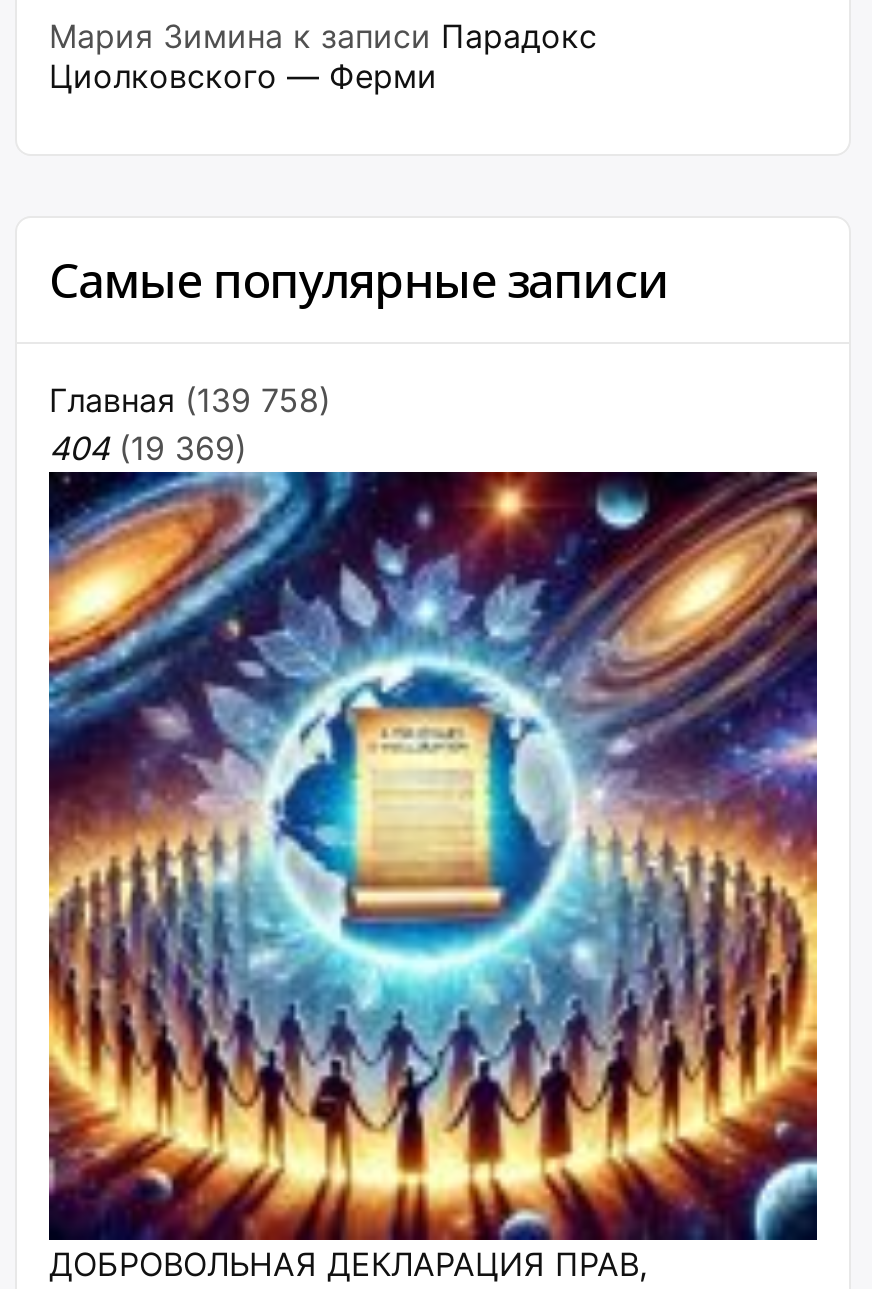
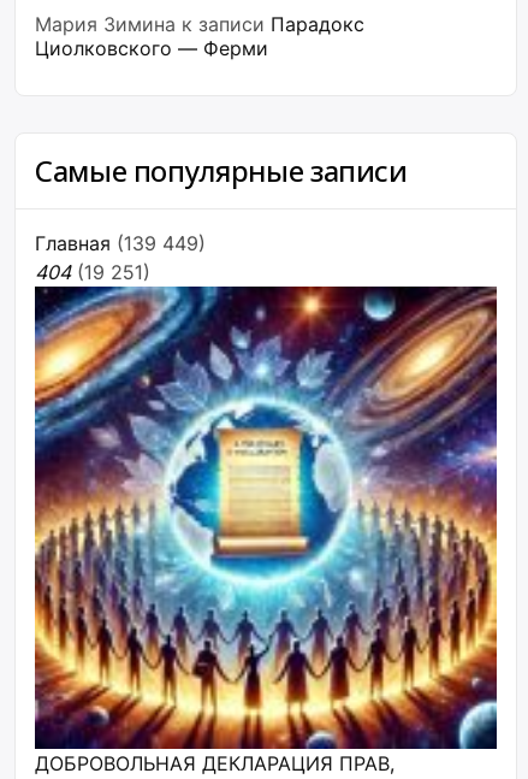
- Главная (139 758)
+ Главная (139 449)

- 404 (19 369)
+ 404 (19 251)
